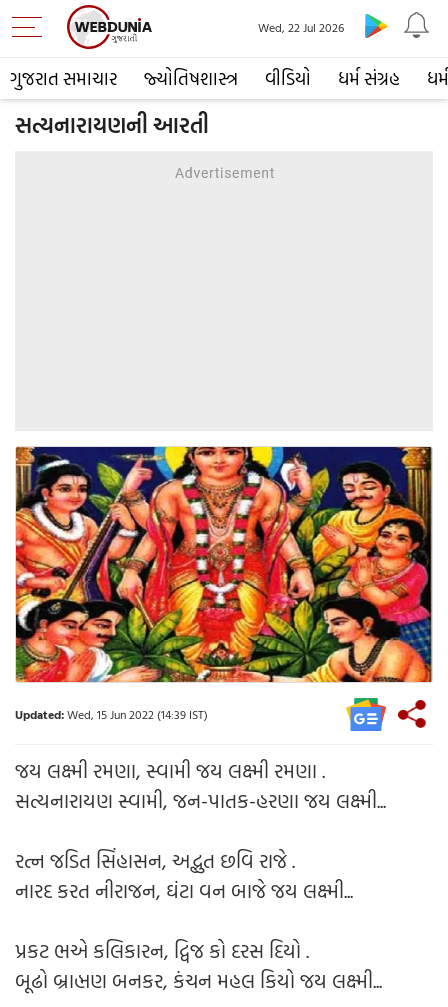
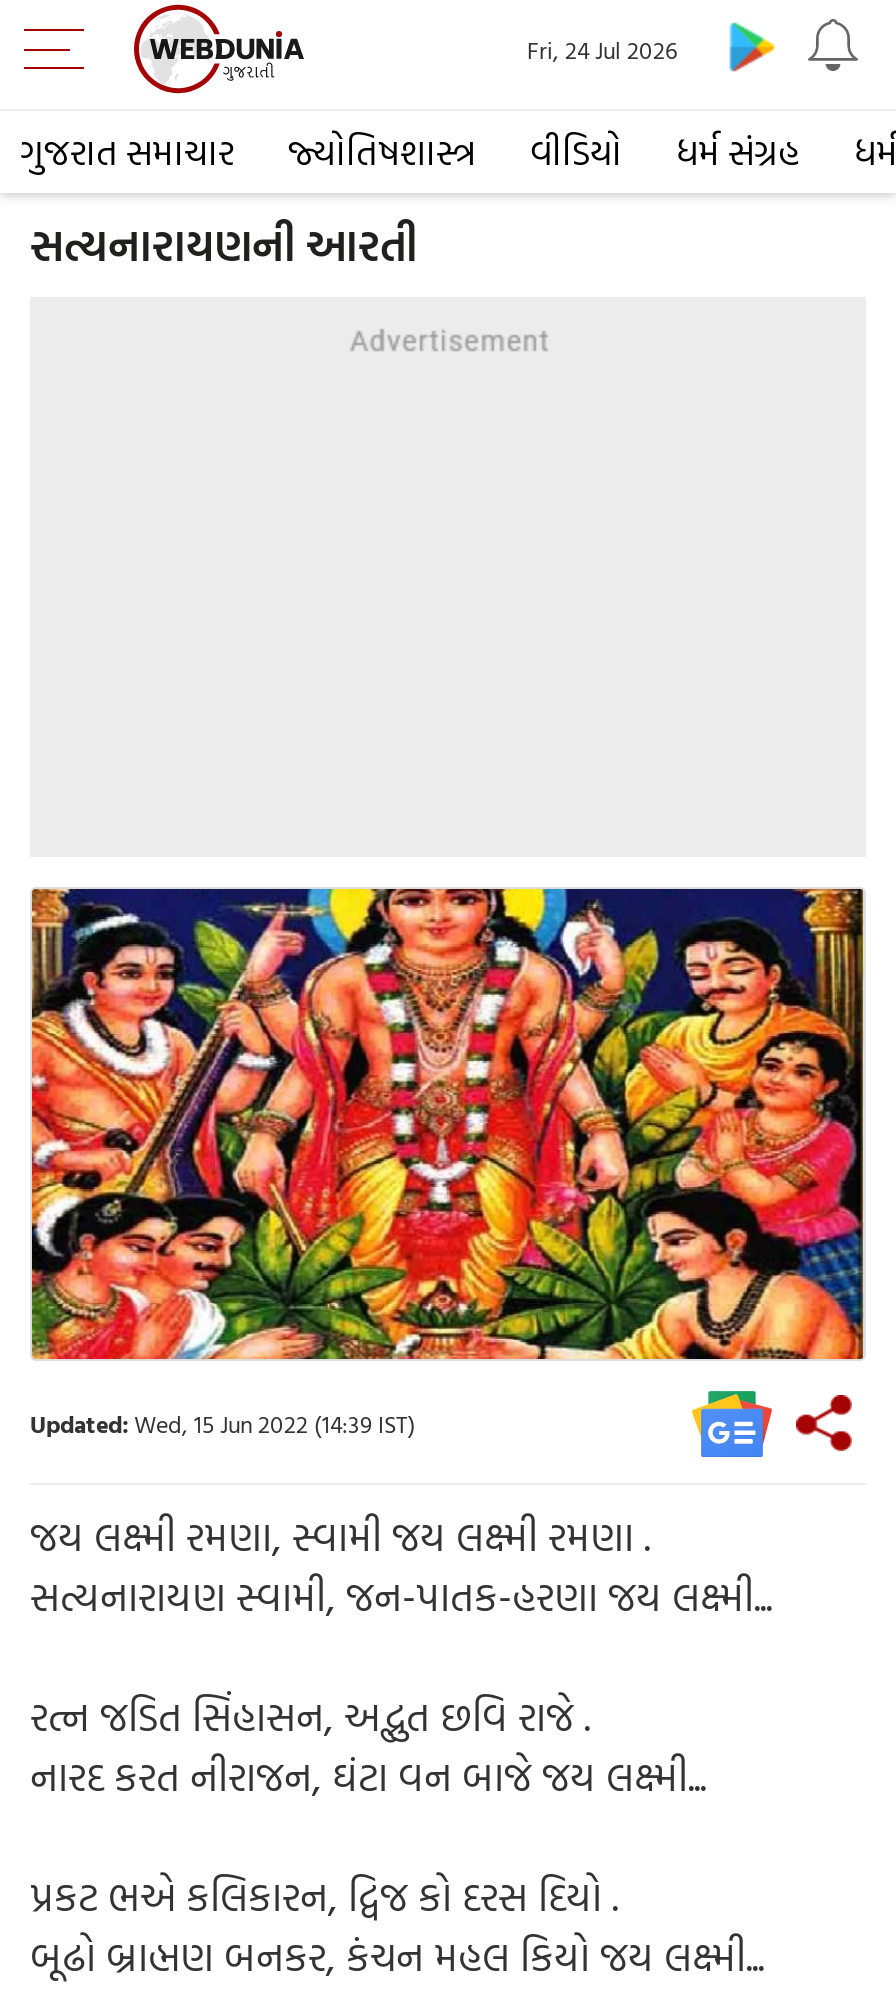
- Wed, 22 Jul 2026
+ Fri, 24 Jul 2026
